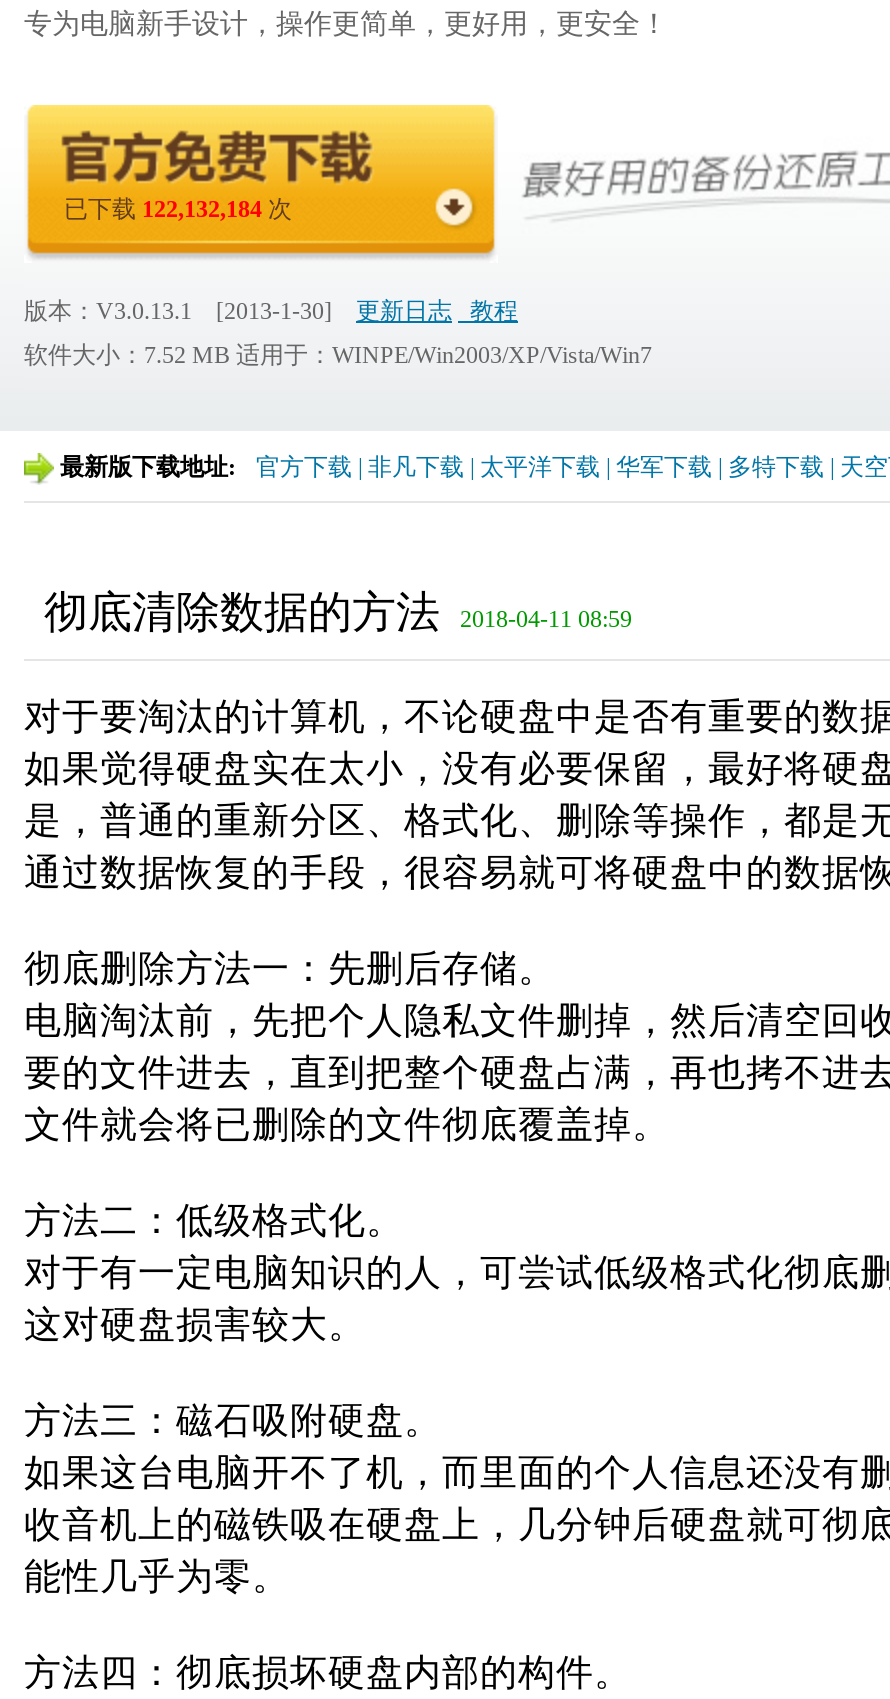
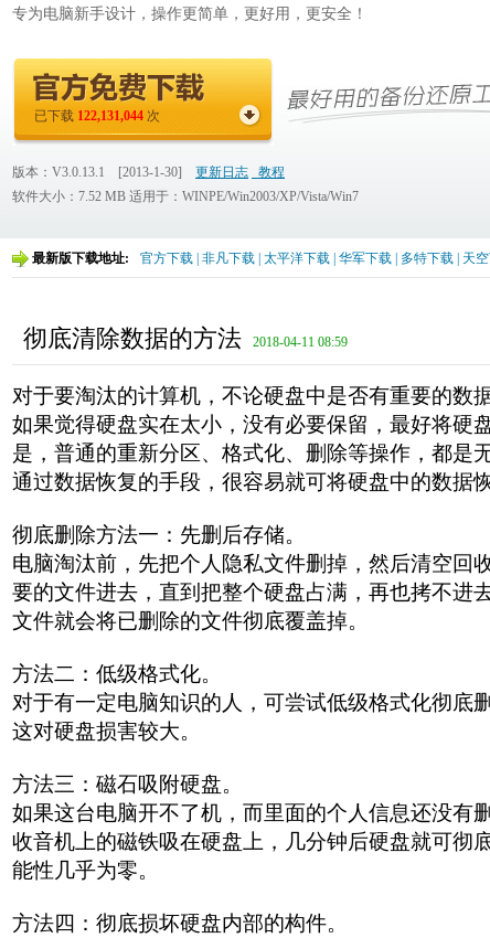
- 已下载122,132,184次
+ 已下载122,131,044次
